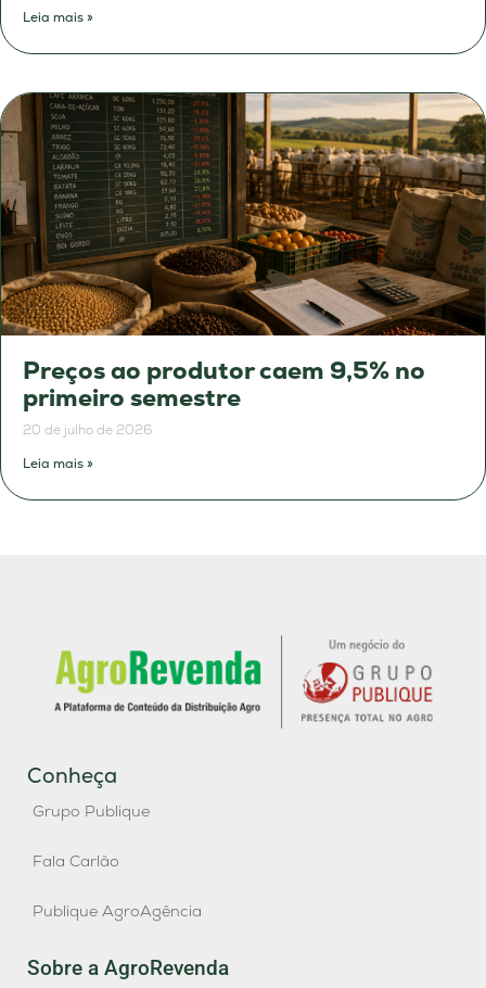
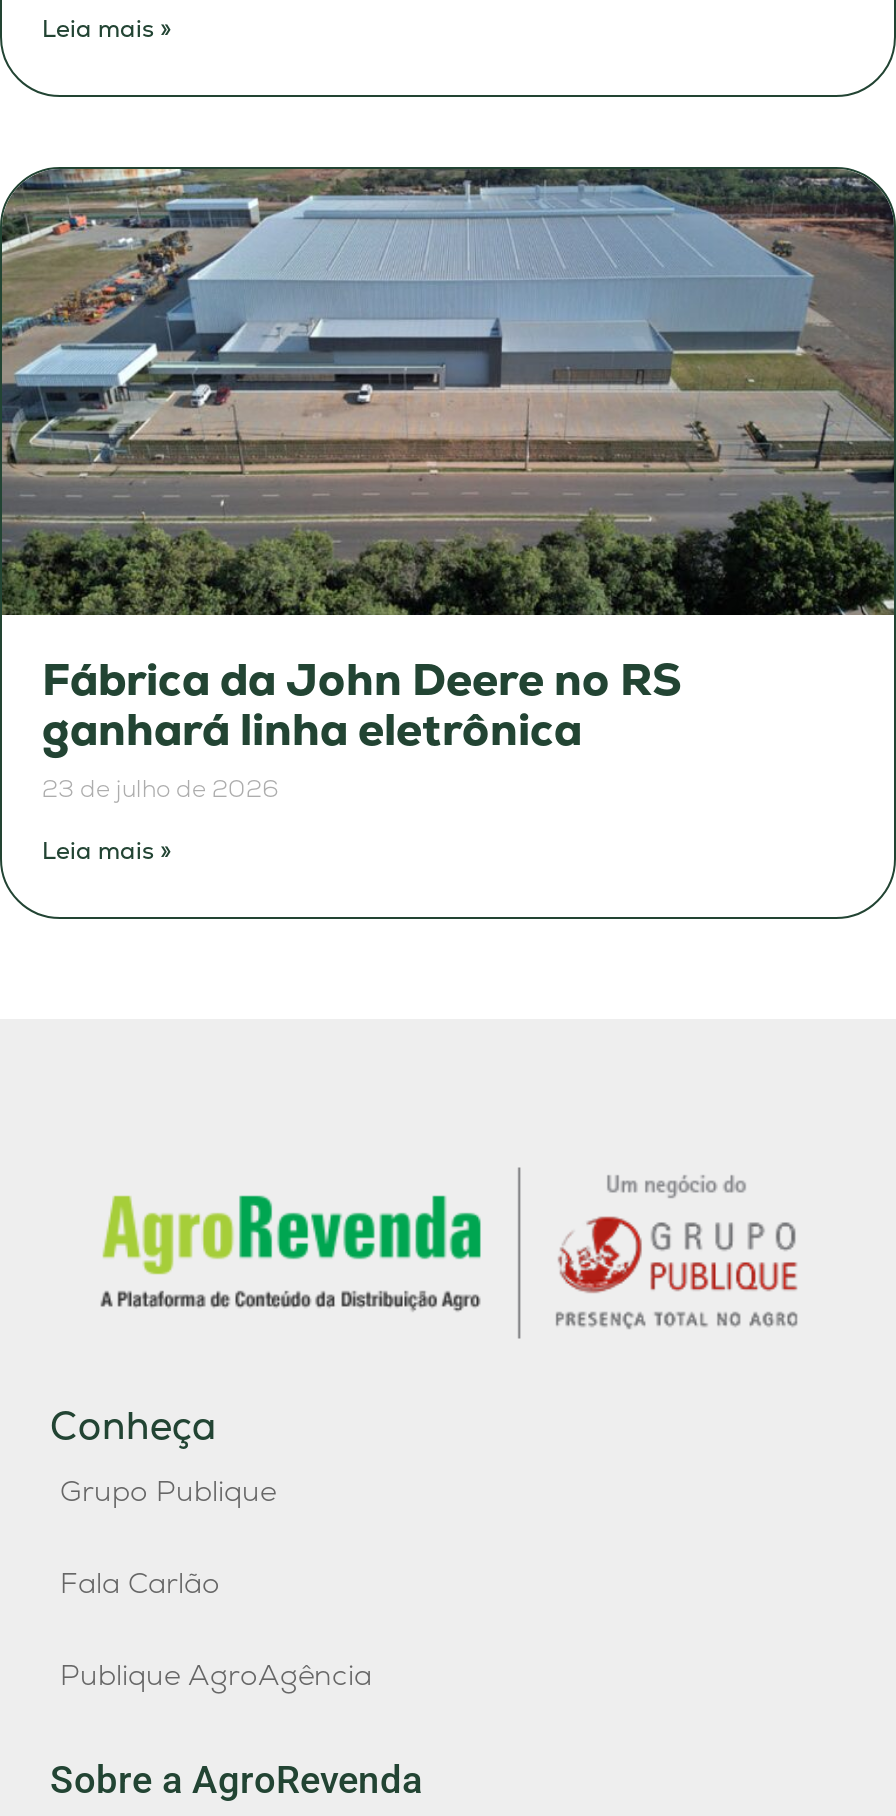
- [image]
- Preços ao produtor caem 9,5% no
- primeiro semestre
- 20 de julho de 2026
+ [image]
+ Fábrica da John Deere no RS
+ ganhará linha eletrônica
+ 23 de julho de 2026
